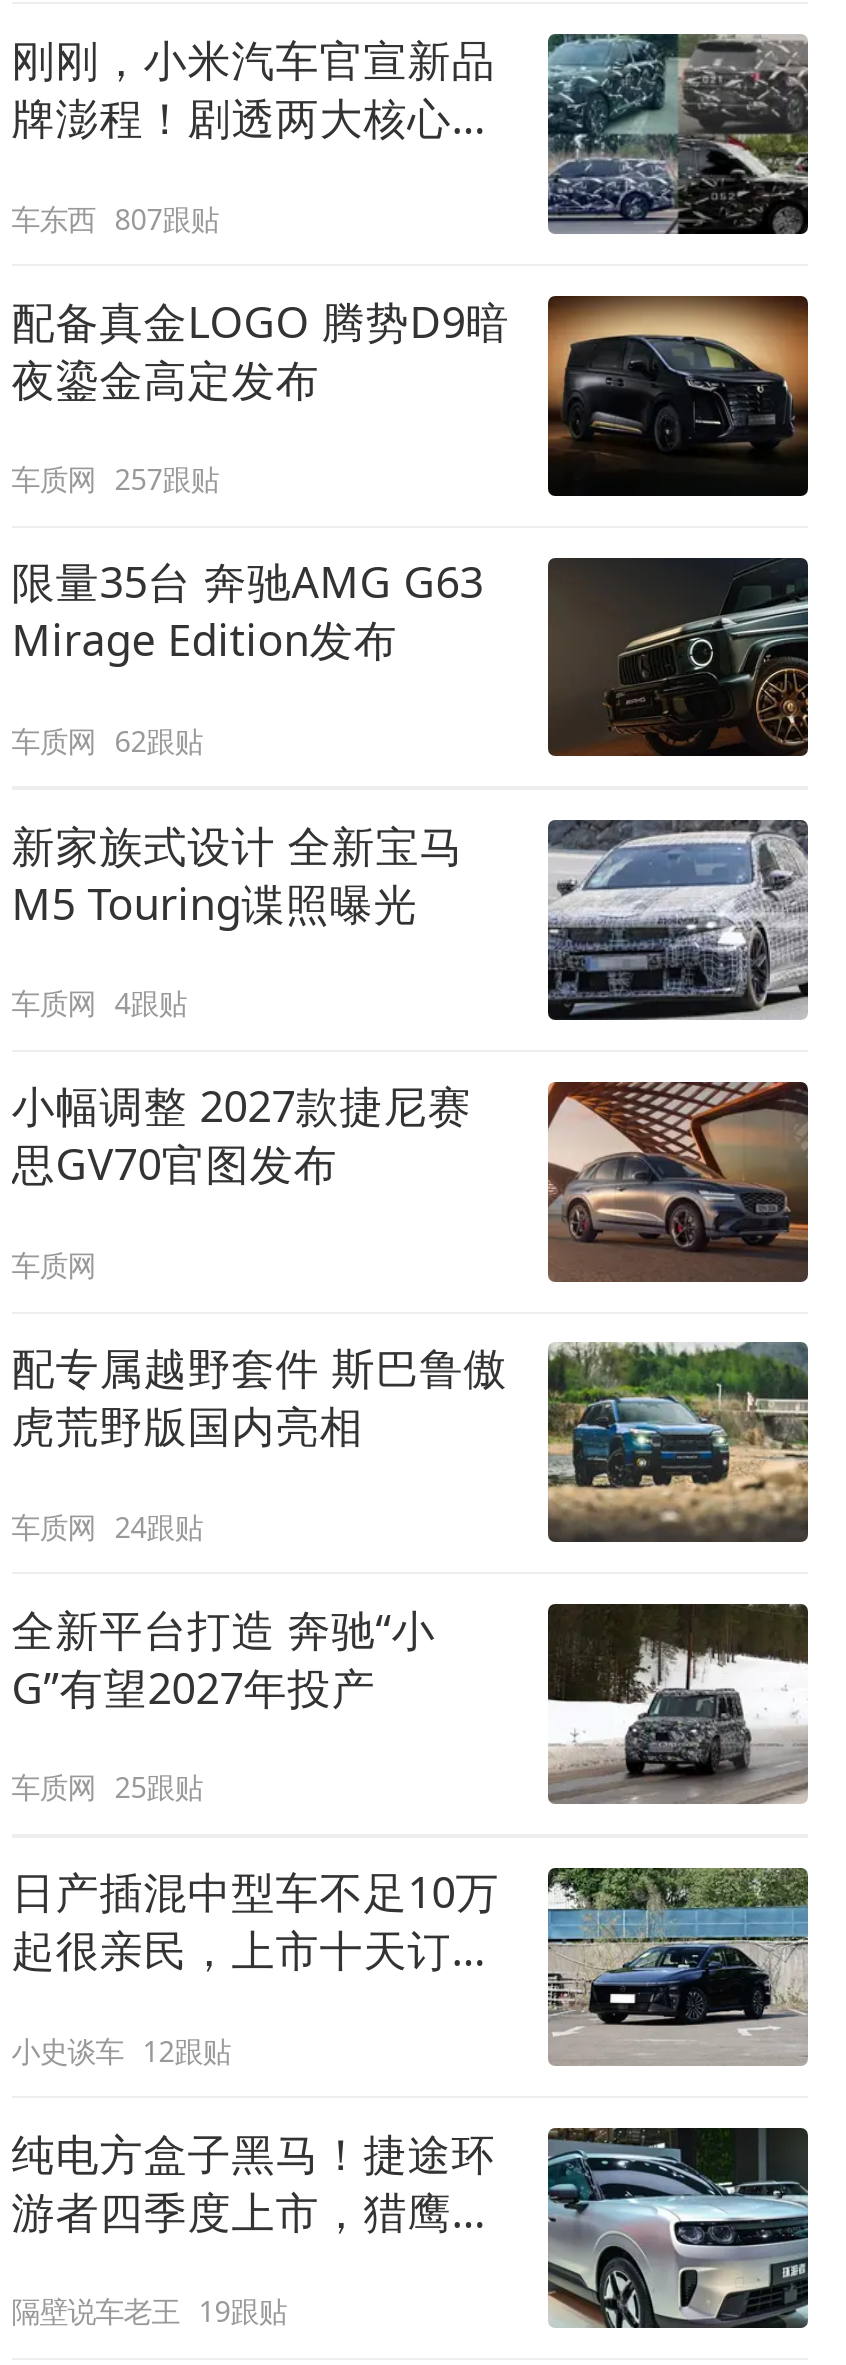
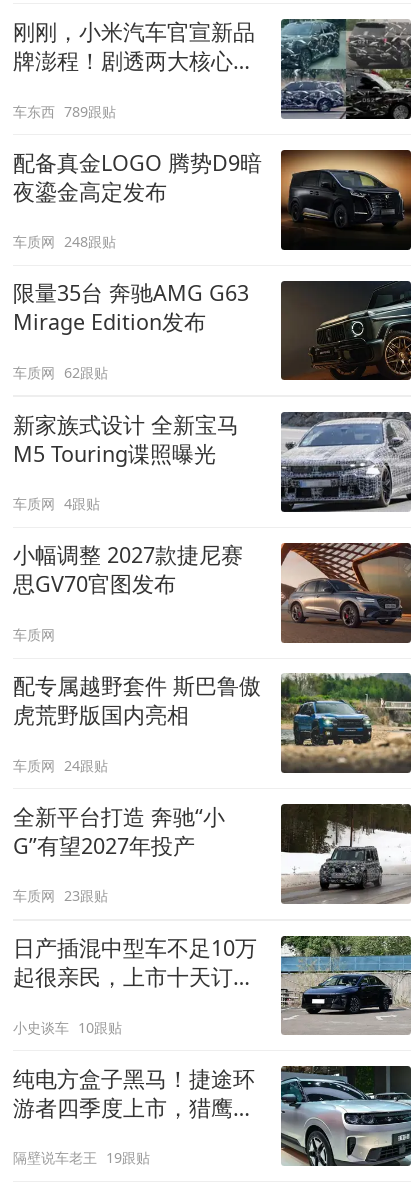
- 车东西 807跟贴
+ 车东西 789跟贴

- 车质网 257跟贴
+ 车质网 248跟贴

- 车质网 25跟贴
+ 车质网 23跟贴

- 小史谈车 12跟贴
+ 小史谈车 10跟贴
